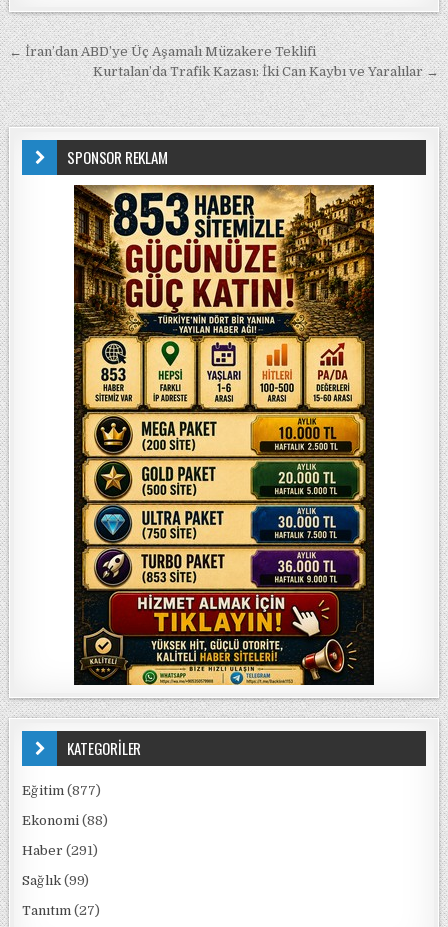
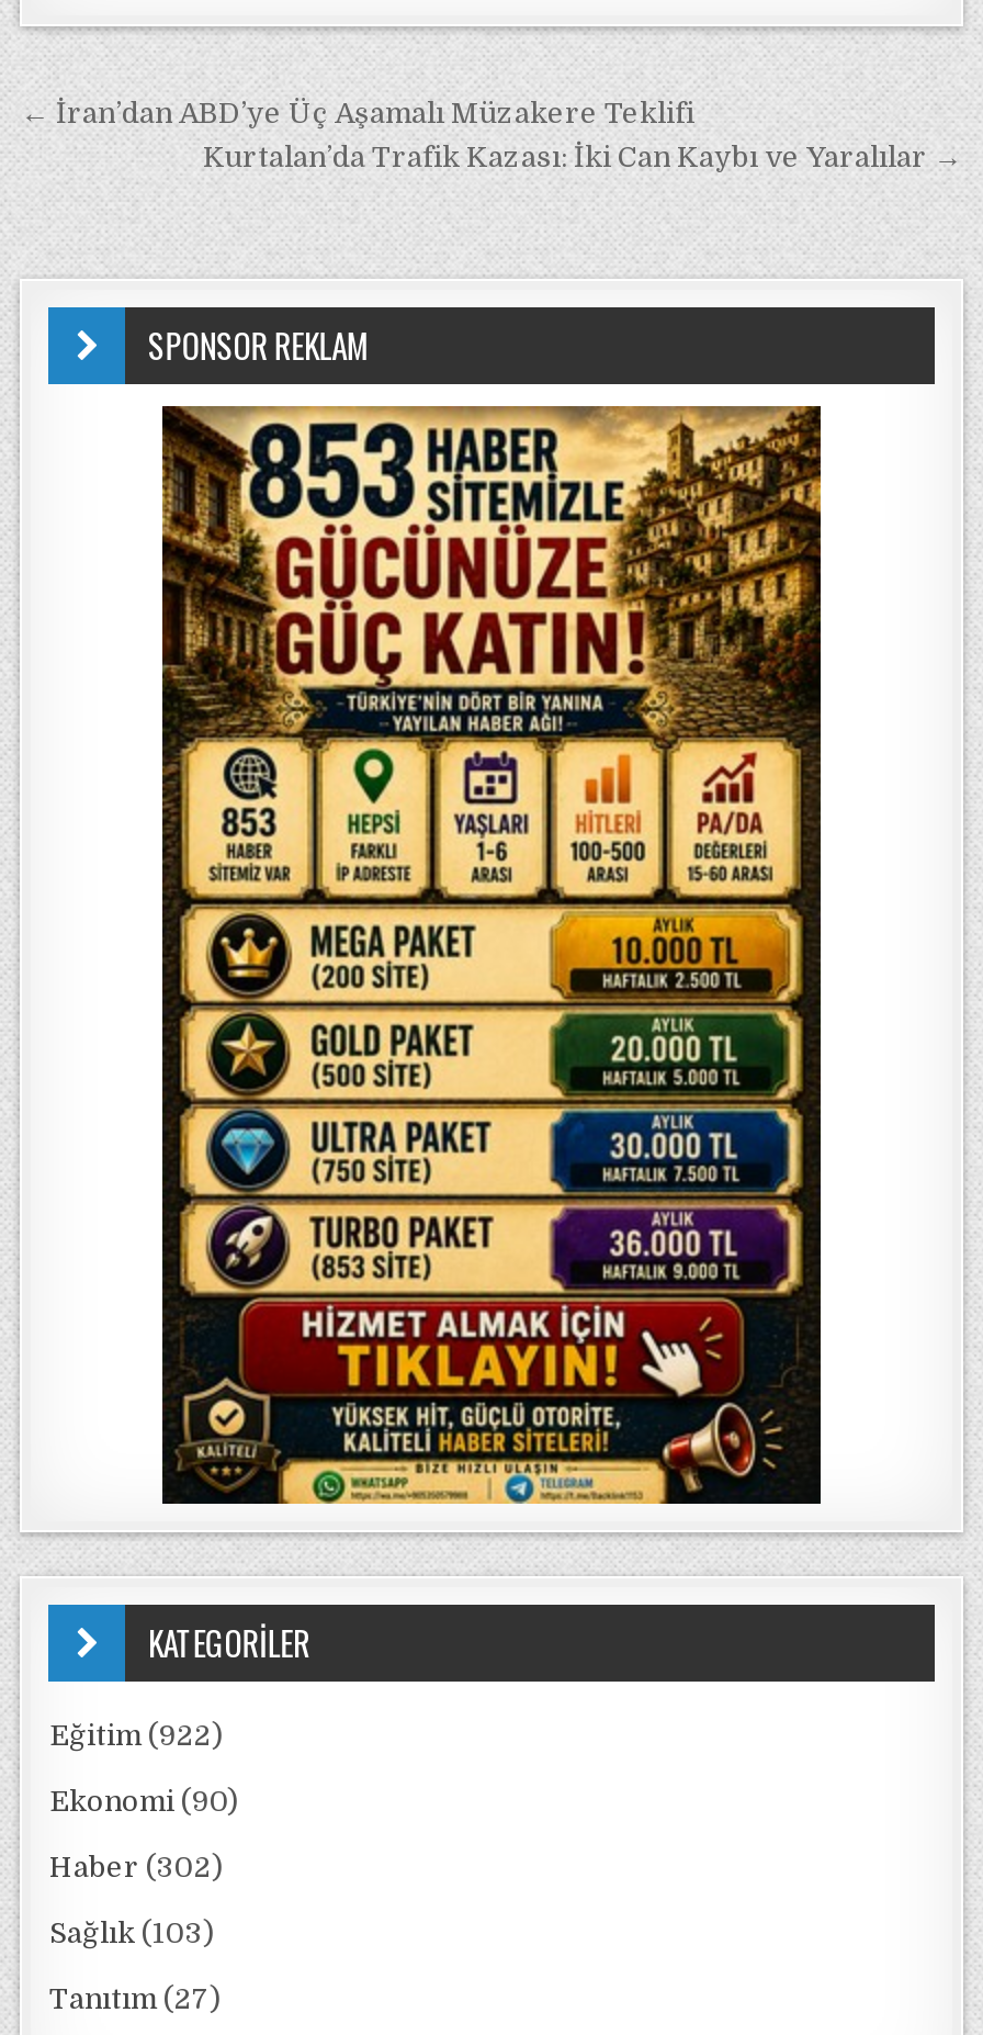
- Eğitim (877)
+ Eğitim (922)

- Ekonomi (88)
+ Ekonomi (90)

- Haber (291)
+ Haber (302)

- Sağlık (99)
+ Sağlık (103)
